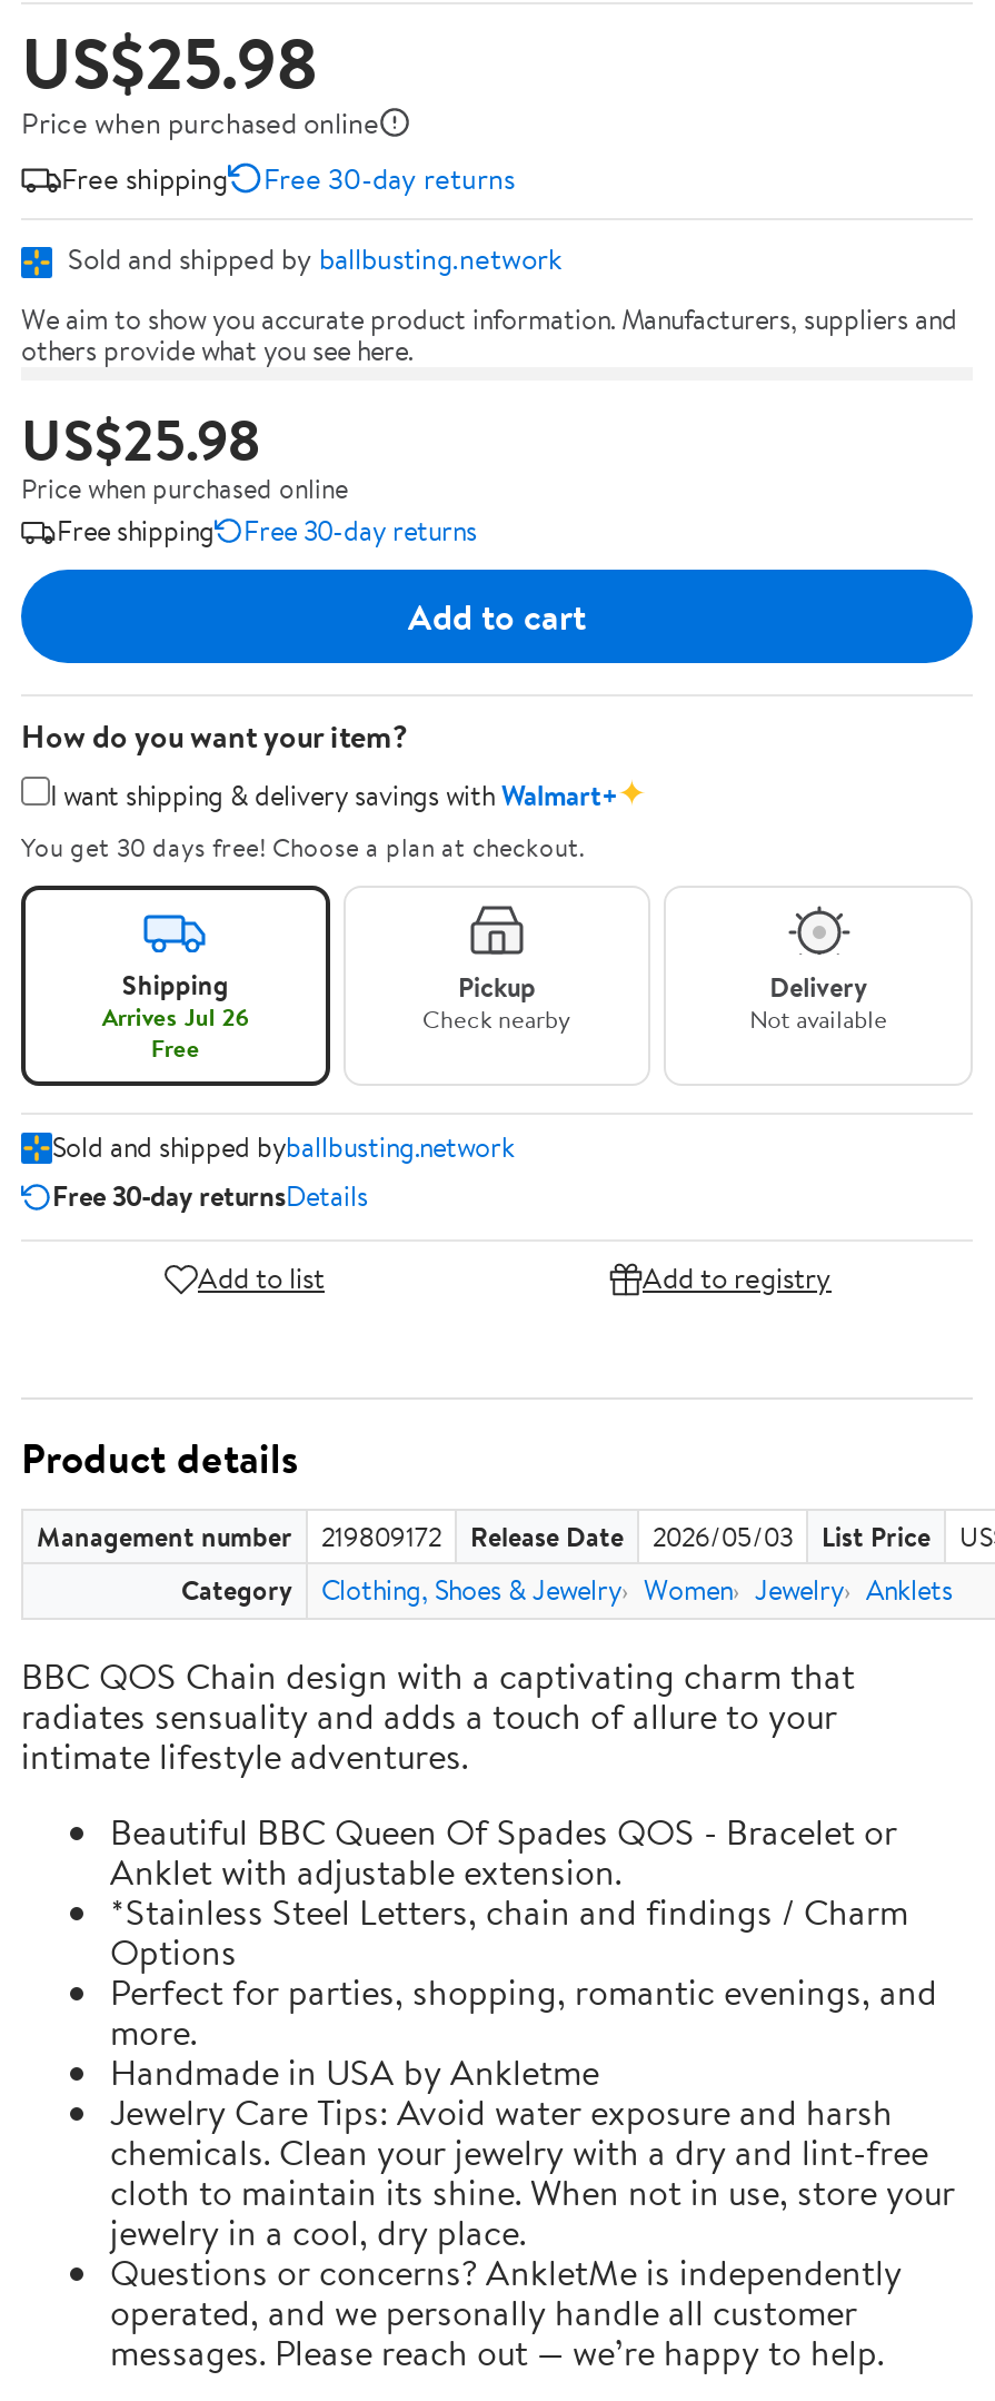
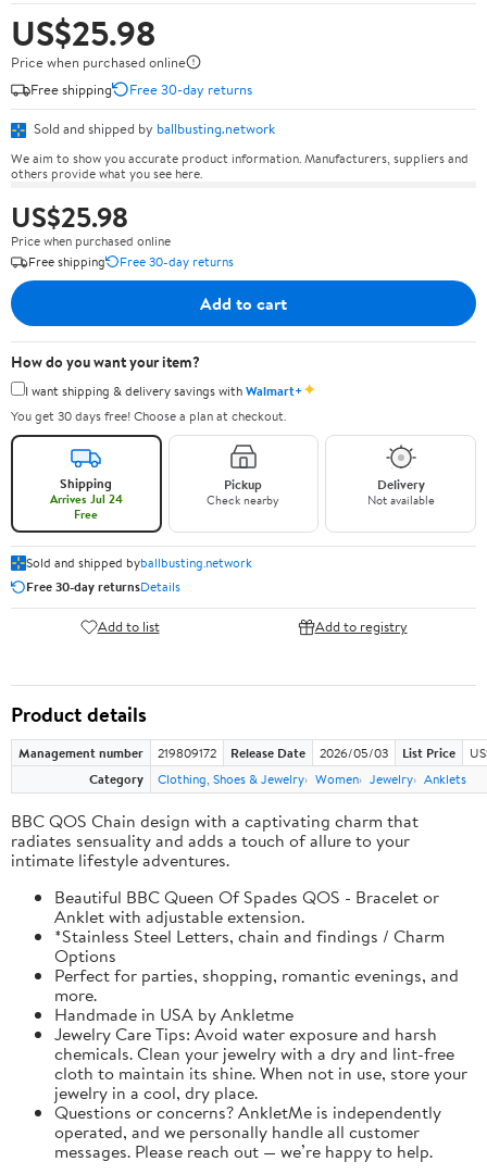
- Arrives Jul 26
+ Arrives Jul 24
